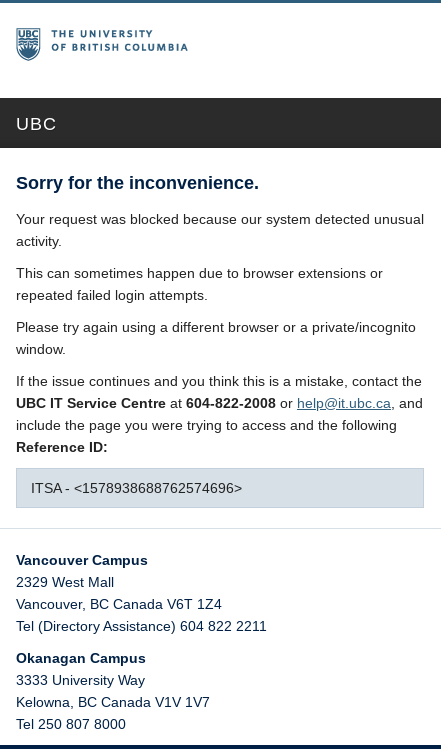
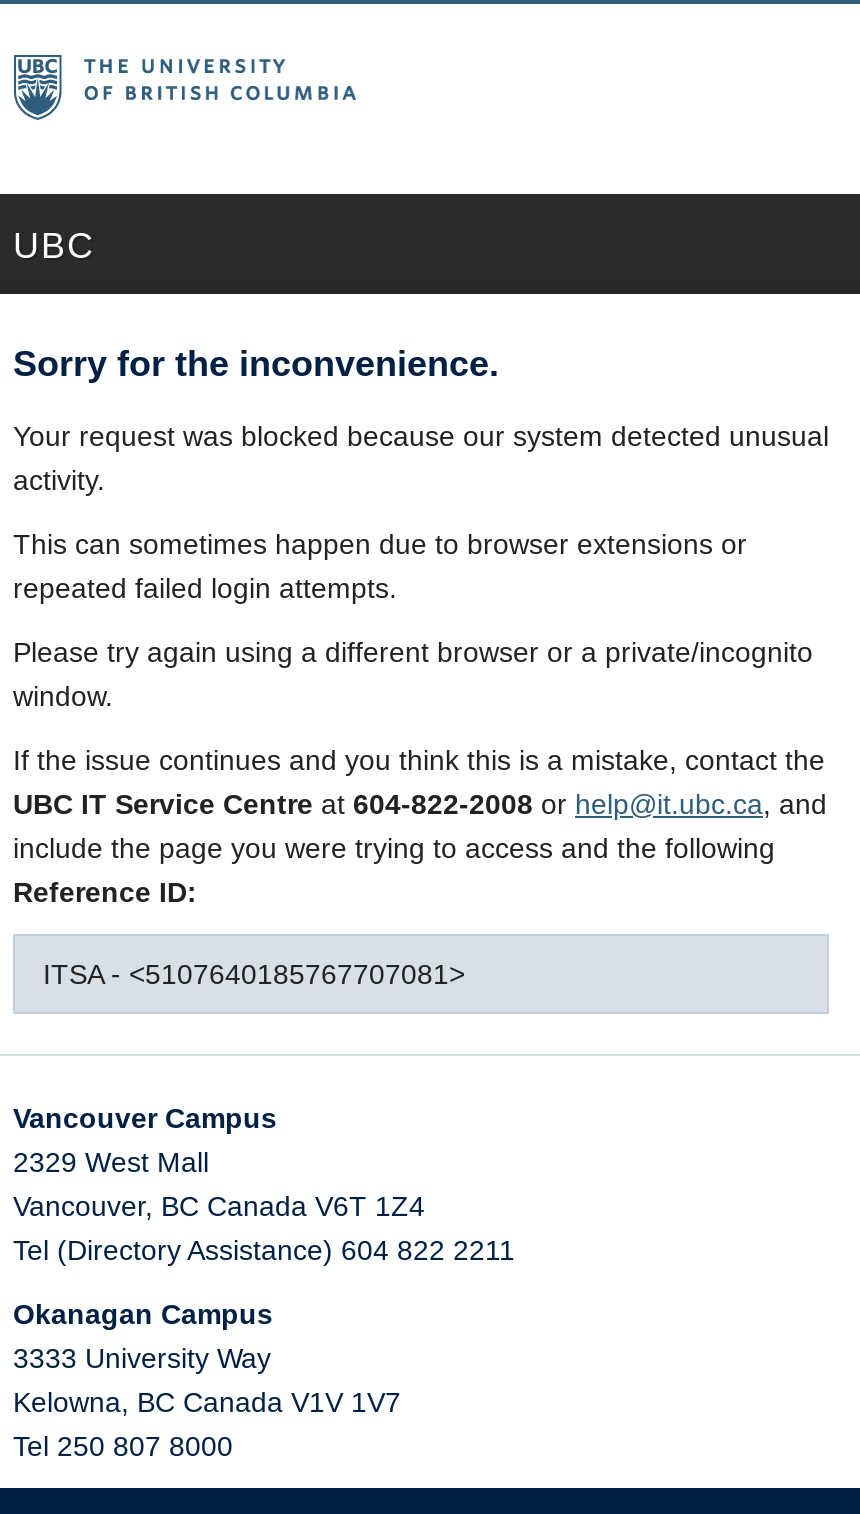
- ITSA - <1578938688762574696>
+ ITSA - <5107640185767707081>
